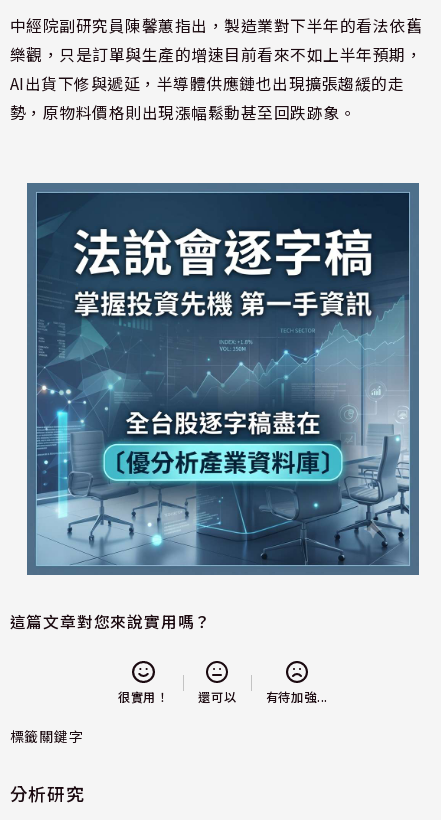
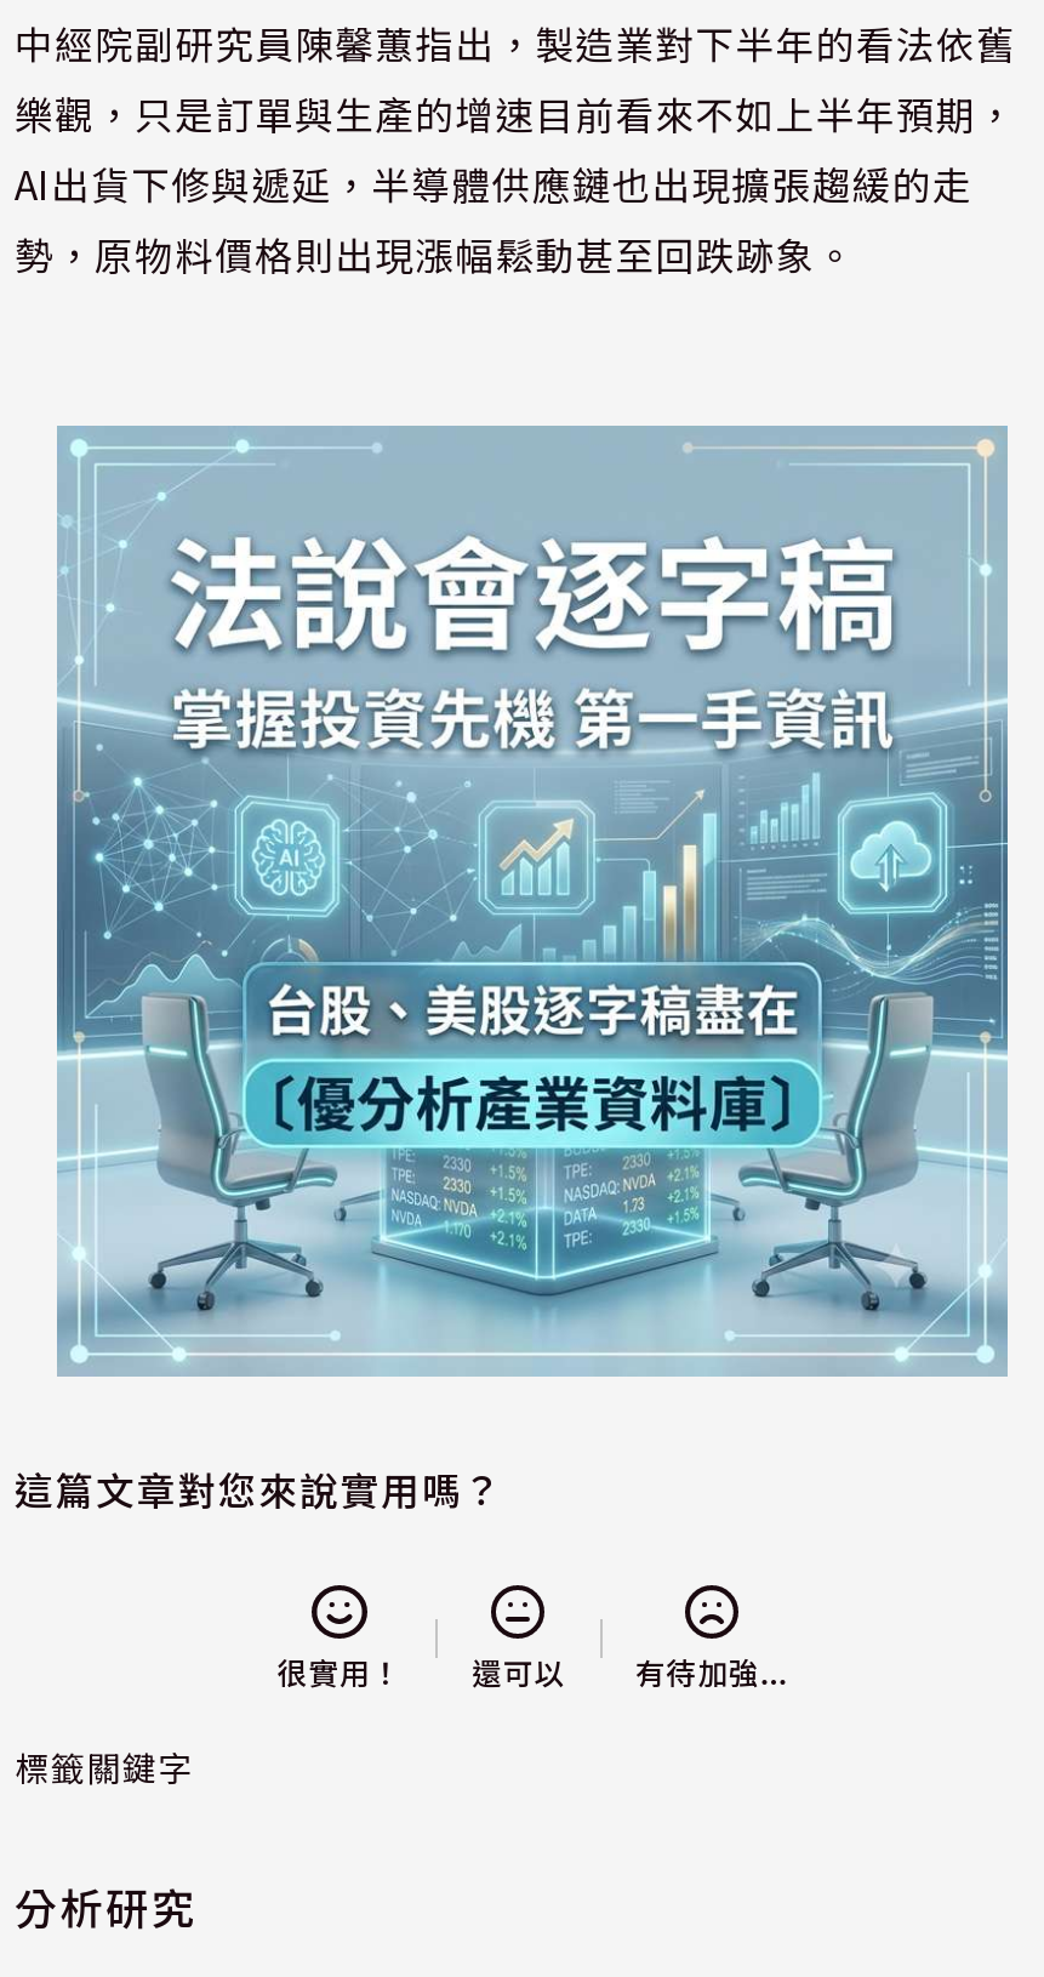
- [image]
+ [image]
